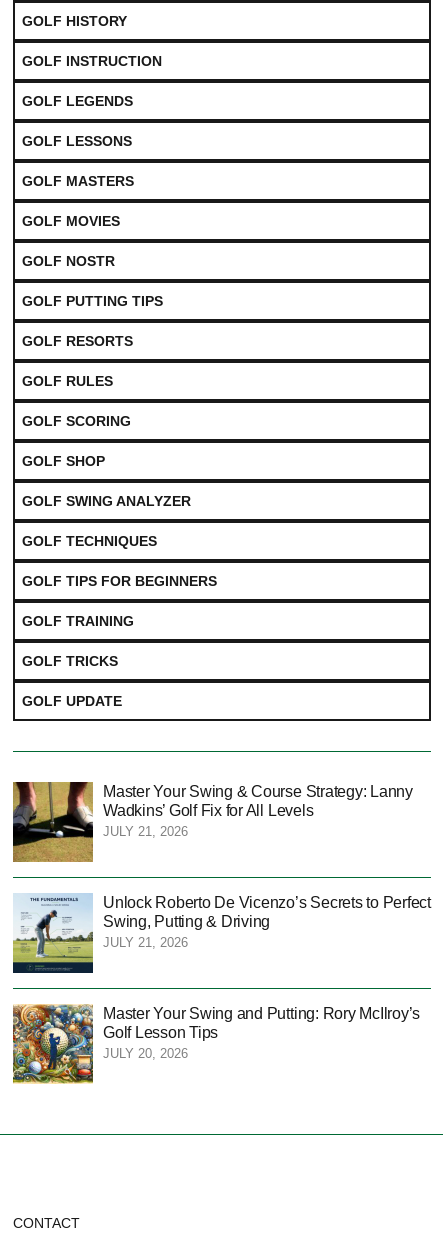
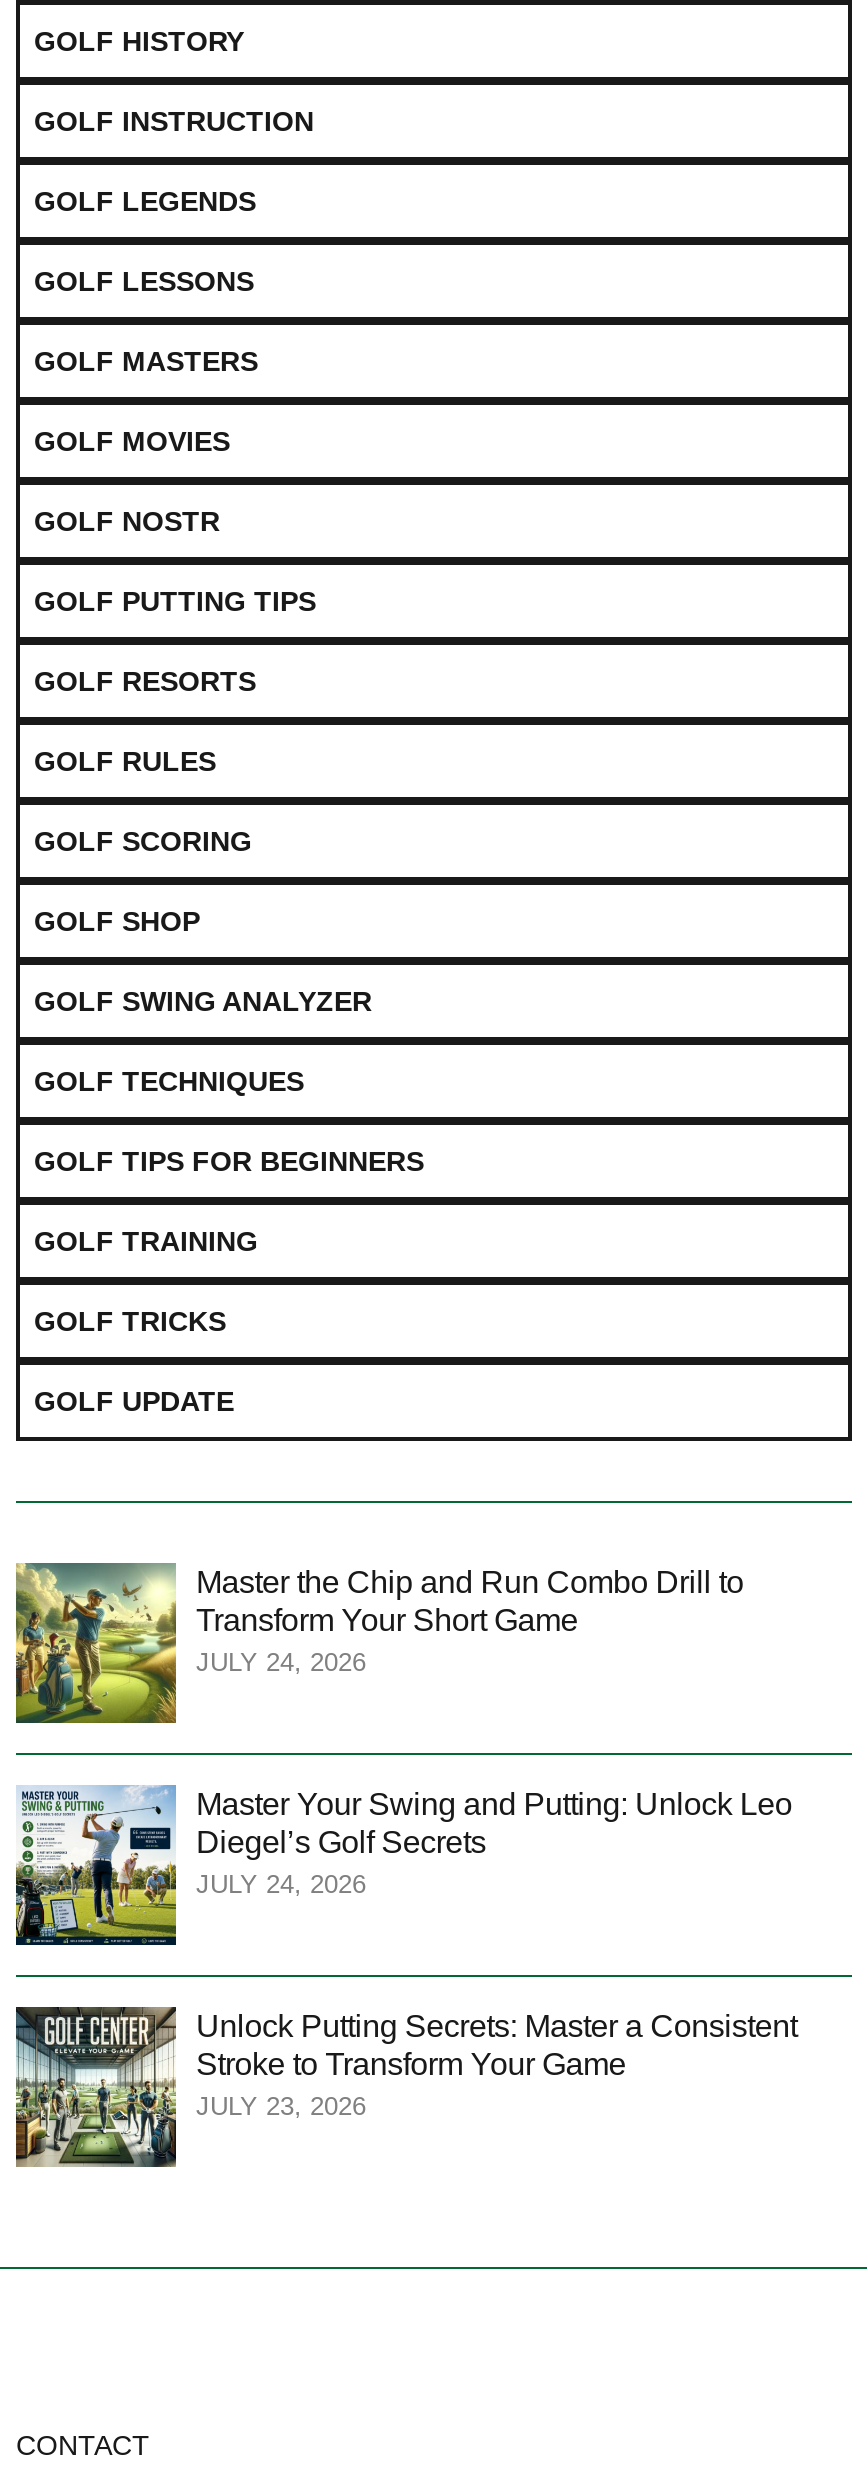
- [image]
- Master Your Swing & Course Strategy: Lanny
- Wadkins’ Golf Fix for All Levels
- JULY 21, 2026
+ [image]
+ Master the Chip and Run Combo Drill to
+ Transform Your Short Game
+ JULY 24, 2026

- [image]
- Unlock Roberto De Vicenzo’s Secrets to Perfect
- Swing, Putting & Driving
- JULY 21, 2026
+ [image]
+ Master Your Swing and Putting: Unlock Leo
+ Diegel’s Golf Secrets
+ JULY 24, 2026

- [image]
- Master Your Swing and Putting: Rory McIlroy’s
- Golf Lesson Tips
- JULY 20, 2026
+ [image]
+ Unlock Putting Secrets: Master a Consistent
+ Stroke to Transform Your Game
+ JULY 23, 2026
